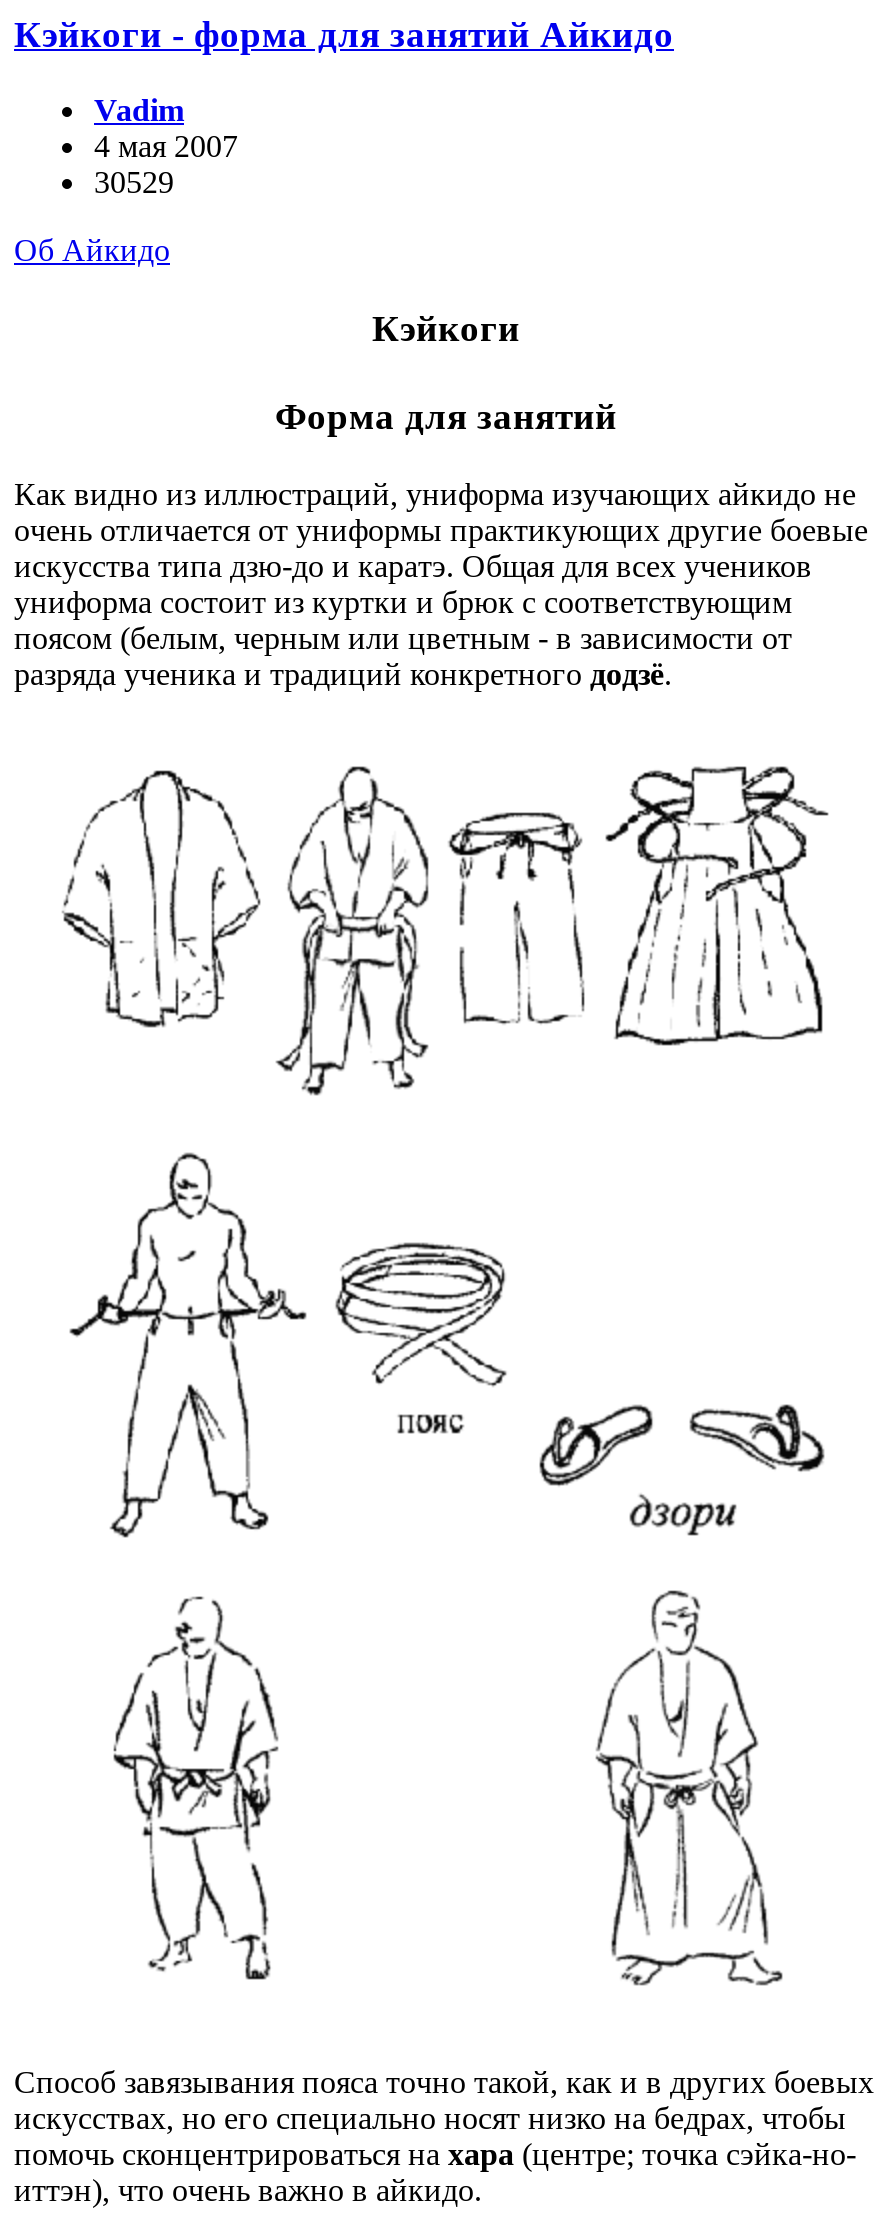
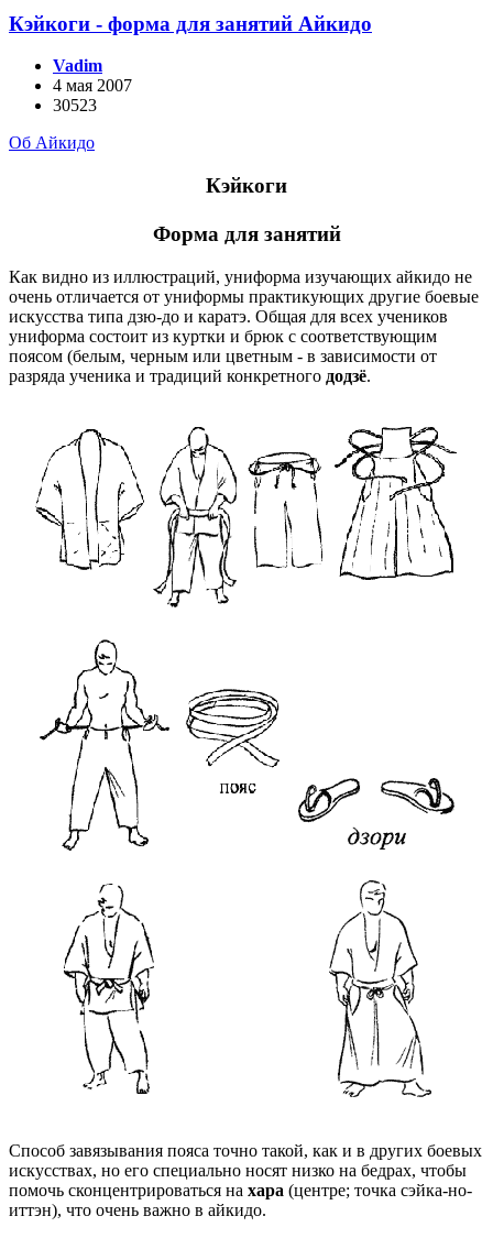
- 30529
+ 30523
